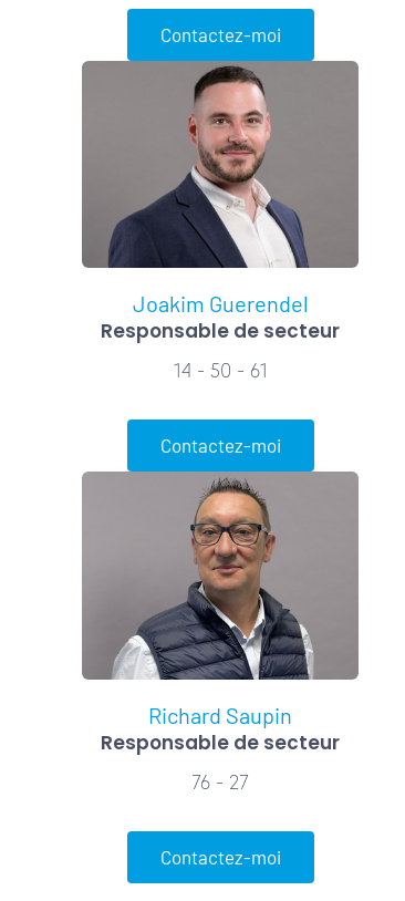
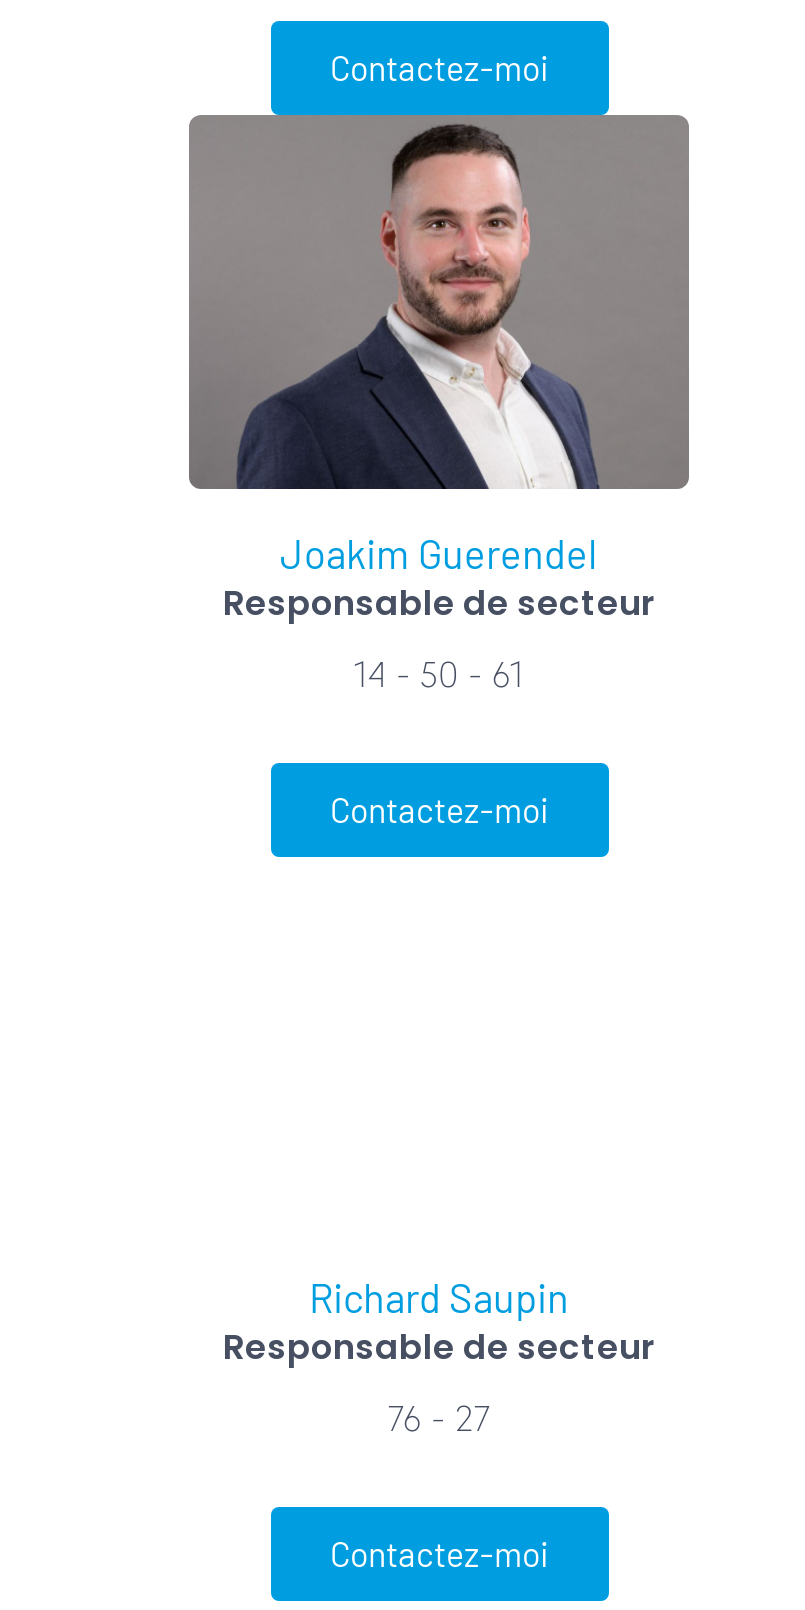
- [image]
